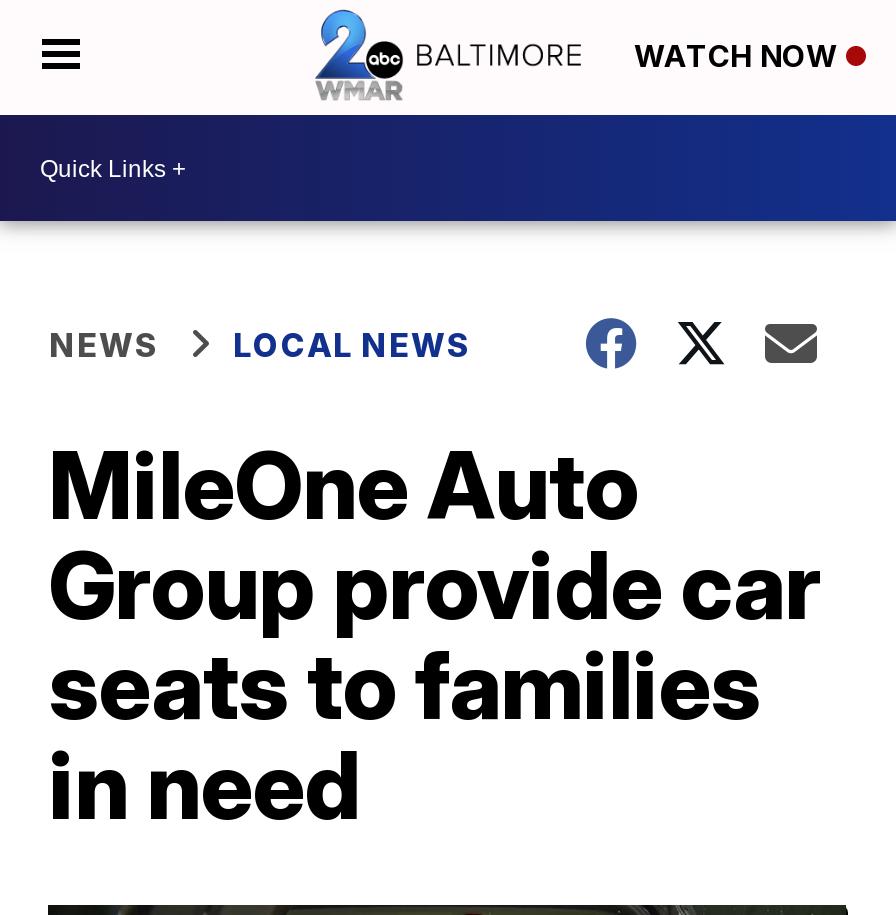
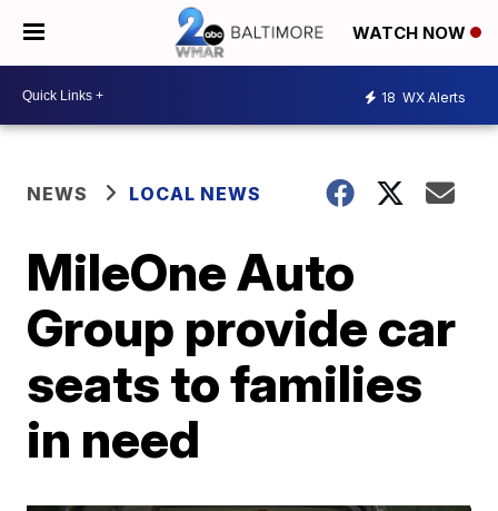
+ 18 WX Alerts
